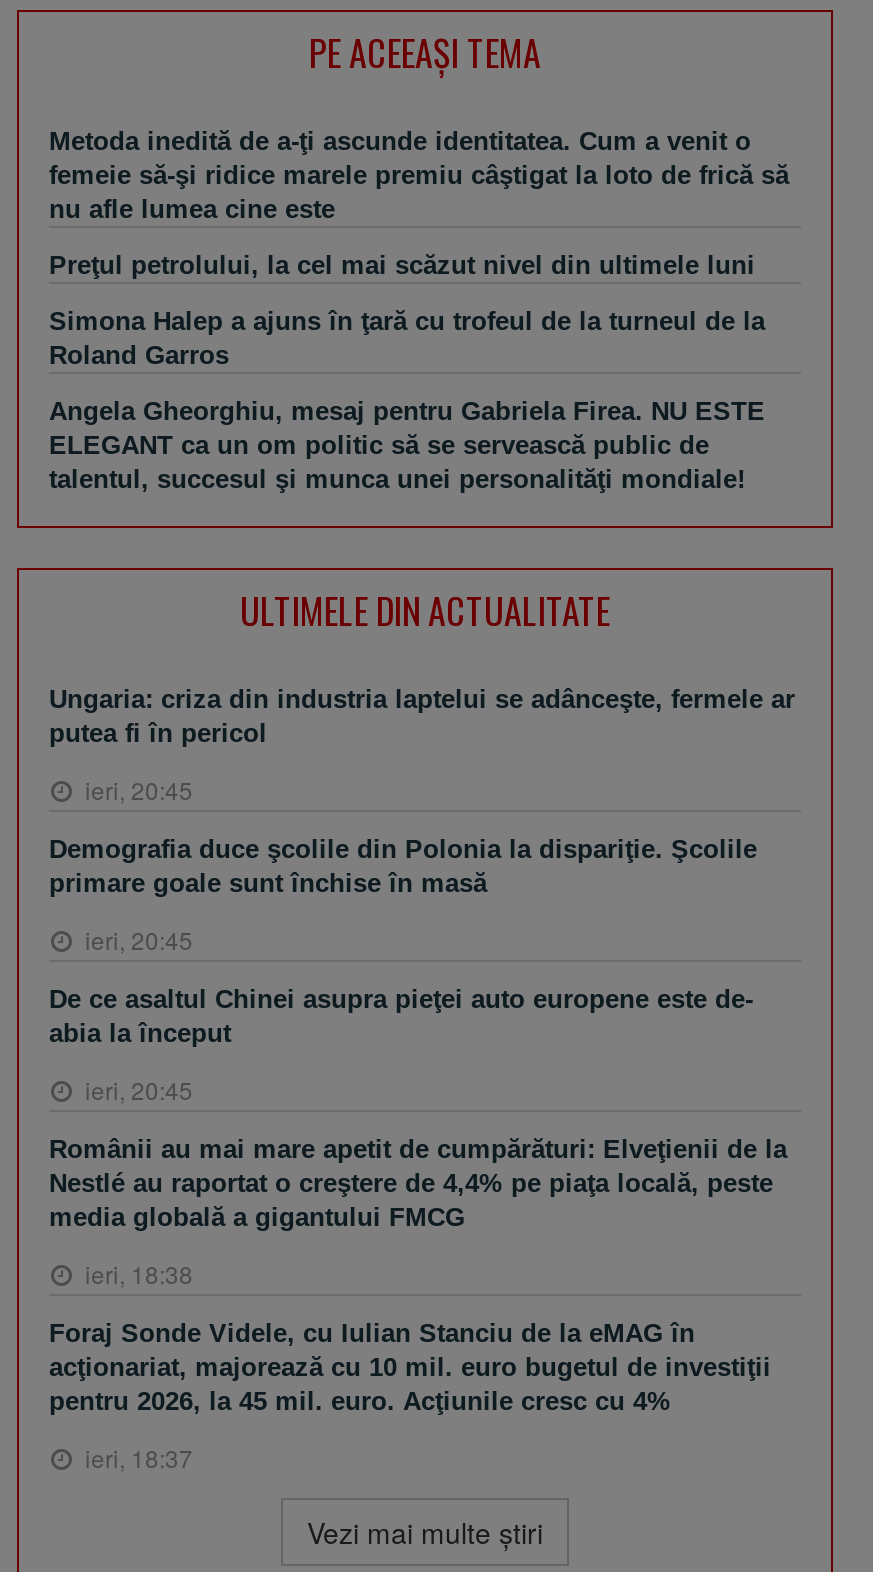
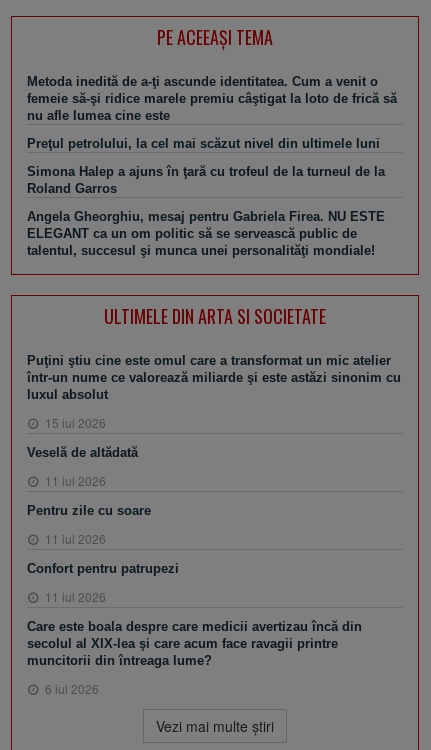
- ULTIMELE DIN ACTUALITATE
+ ULTIMELE DIN ARTA SI SOCIETATE

- Ungaria: criza din industria laptelui se adânceşte, fermele ar
- putea fi în pericol
+ Puţini ştiu cine este omul care a transformat un mic atelier
+ într-un nume ce valorează miliarde şi este astăzi sinonim cu
+ luxul absolut

- ieri, 20:45
+ 15 iul 2026

- Demografia duce şcolile din Polonia la dispariţie. Şcolile
- primare goale sunt închise în masă
+ Veselă de altădată

- ieri, 20:45
+ 11 iul 2026

- De ce asaltul Chinei asupra pieţei auto europene este de-
- abia la început
+ Pentru zile cu soare

- ieri, 20:45
+ 11 iul 2026

- Românii au mai mare apetit de cumpărături: Elveţienii de la
- Nestlé au raportat o creştere de 4,4% pe piaţa locală, peste
- media globală a gigantului FMCG
+ Confort pentru patrupezi

- ieri, 18:38
+ 11 iul 2026

- Foraj Sonde Videle, cu Iulian Stanciu de la eMAG în
- acţionariat, majorează cu 10 mil. euro bugetul de investiţii
- pentru 2026, la 45 mil. euro. Acţiunile cresc cu 4%
+ Care este boala despre care medicii avertizau încă din
+ secolul al XIX-lea şi care acum face ravagii printre
+ muncitorii din întreaga lume?

- ieri, 18:37
+ 6 iul 2026
